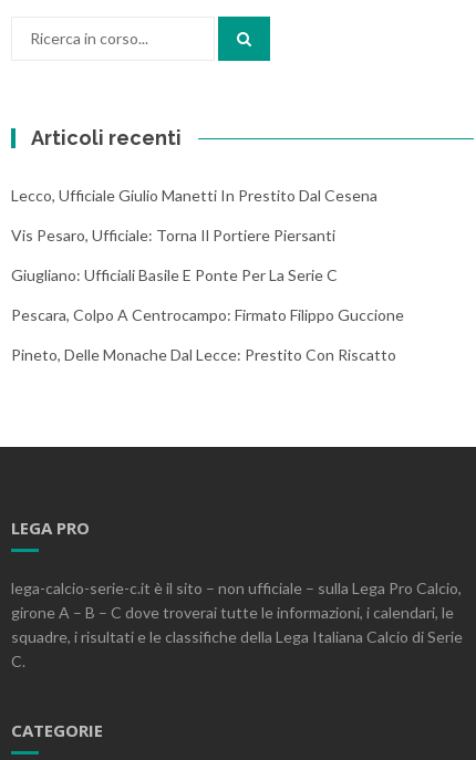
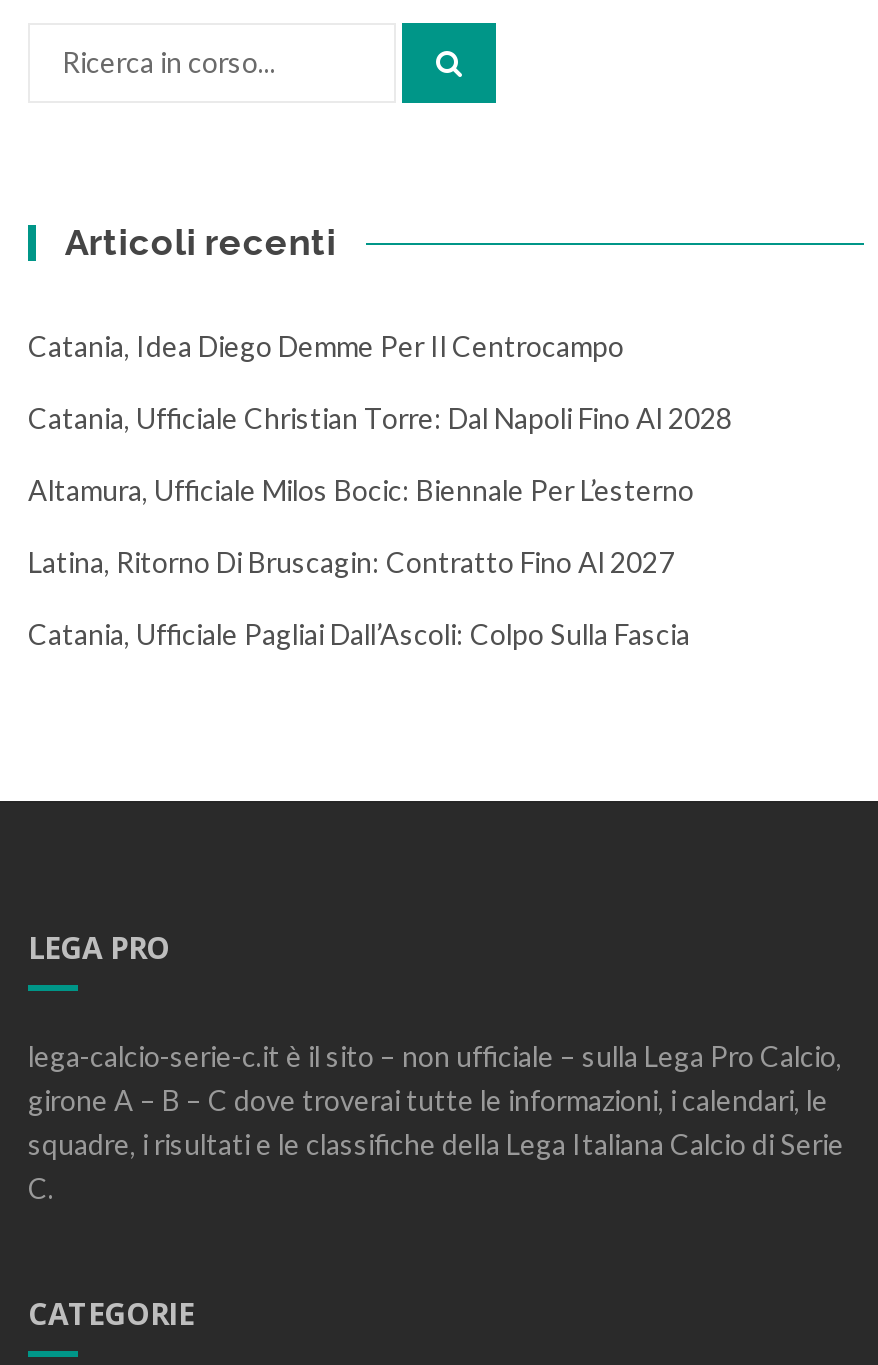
- Lecco, Ufficiale Giulio Manetti In Prestito Dal Cesena
+ Catania, Idea Diego Demme Per Il Centrocampo

- Vis Pesaro, Ufficiale: Torna Il Portiere Piersanti
+ Catania, Ufficiale Christian Torre: Dal Napoli Fino Al 2028

- Giugliano: Ufficiali Basile E Ponte Per La Serie C
+ Altamura, Ufficiale Milos Bocic: Biennale Per L’esterno

- Pescara, Colpo A Centrocampo: Firmato Filippo Guccione
+ Latina, Ritorno Di Bruscagin: Contratto Fino Al 2027

- Pineto, Delle Monache Dal Lecce: Prestito Con Riscatto
+ Catania, Ufficiale Pagliai Dall’Ascoli: Colpo Sulla Fascia
